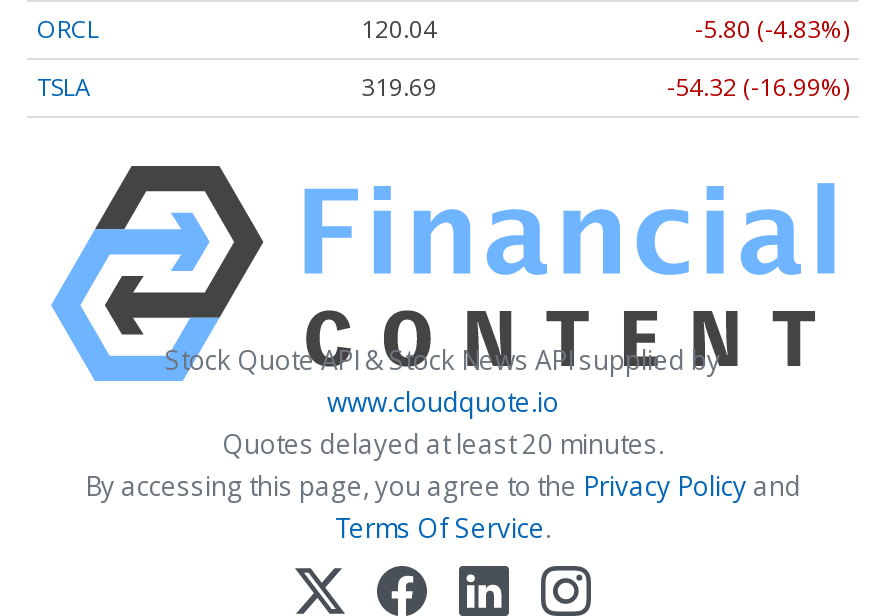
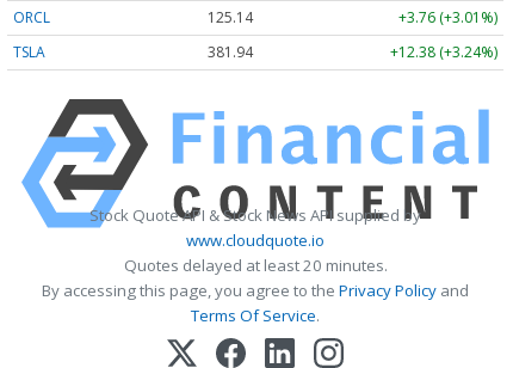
- 120.04
+ 125.14

- -5.80 (-4.83%)
+ +3.76 (+3.01%)

- 319.69
+ 381.94

- -54.32 (-16.99%)
+ +12.38 (+3.24%)
